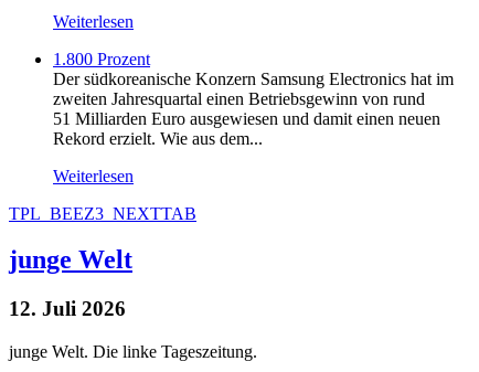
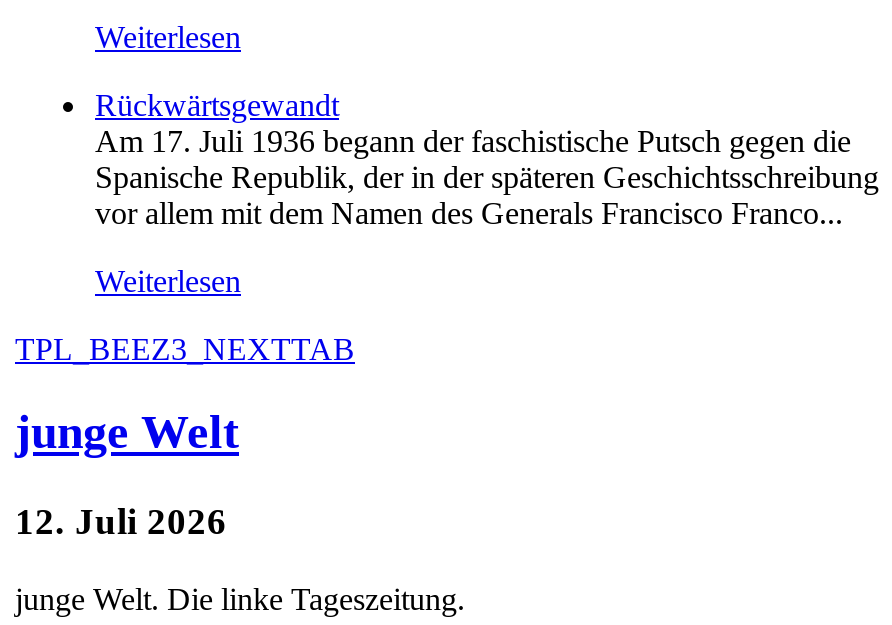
- 1.800 Prozent
- Der südkoreanische Konzern Samsung Electronics hat im
- zweiten Jahresquartal einen Betriebsgewinn von rund
- 51 Milliarden Euro ausgewiesen und damit einen neuen
- Rekord erzielt. Wie aus dem...
+ Rückwärtsgewandt
+ Am 17. Juli 1936 begann der faschistische Putsch gegen die
+ Spanische Republik, der in der späteren Geschichtsschreibung
+ vor allem mit dem Namen des Generals Francisco Franco...
